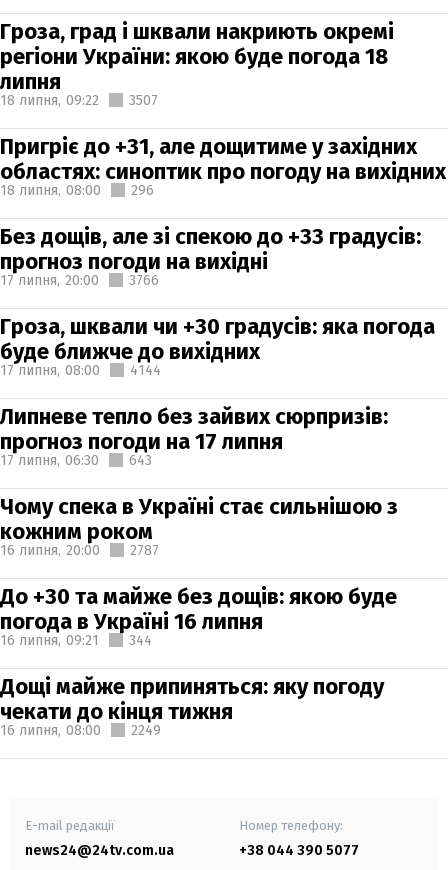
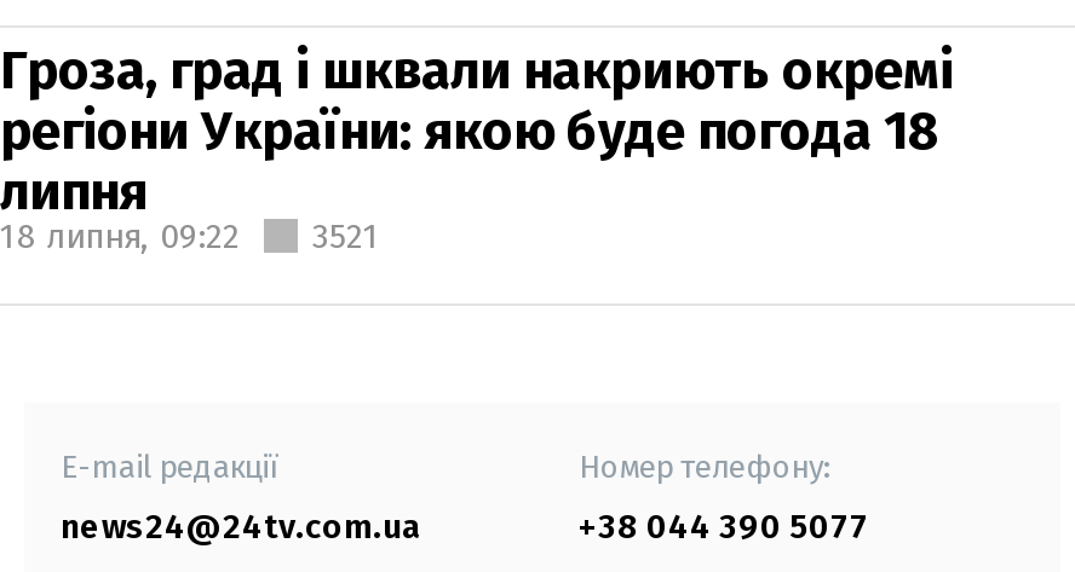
- 3507
- Пригріє до +31, але дощитиме у західних
- областях: синоптик про погоду на вихідних
- 18 липня, 08:00
- 296
- Без дощів, але зі спекою до +33 градусів:
- прогноз погоди на вихідні
- 17 липня, 20:00
- 3766
- Гроза, шквали чи +30 градусів: яка погода
- буде ближче до вихідних
- 17 липня, 08:00
- 4144
- Липневе тепло без зайвих сюрпризів:
- прогноз погоди на 17 липня
- 17 липня, 06:30
- 643
- Чому спека в Україні стає сильнішою з
- кожним роком
- 16 липня, 20:00
- 2787
- До +30 та майже без дощів: якою буде
- погода в Україні 16 липня
- 16 липня, 09:21
- 344
- Дощі майже припиняться: яку погоду
- чекати до кінця тижня
- 16 липня, 08:00
- 2249
+ 3521
